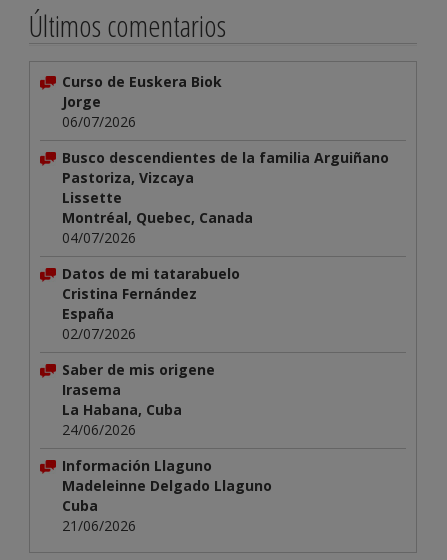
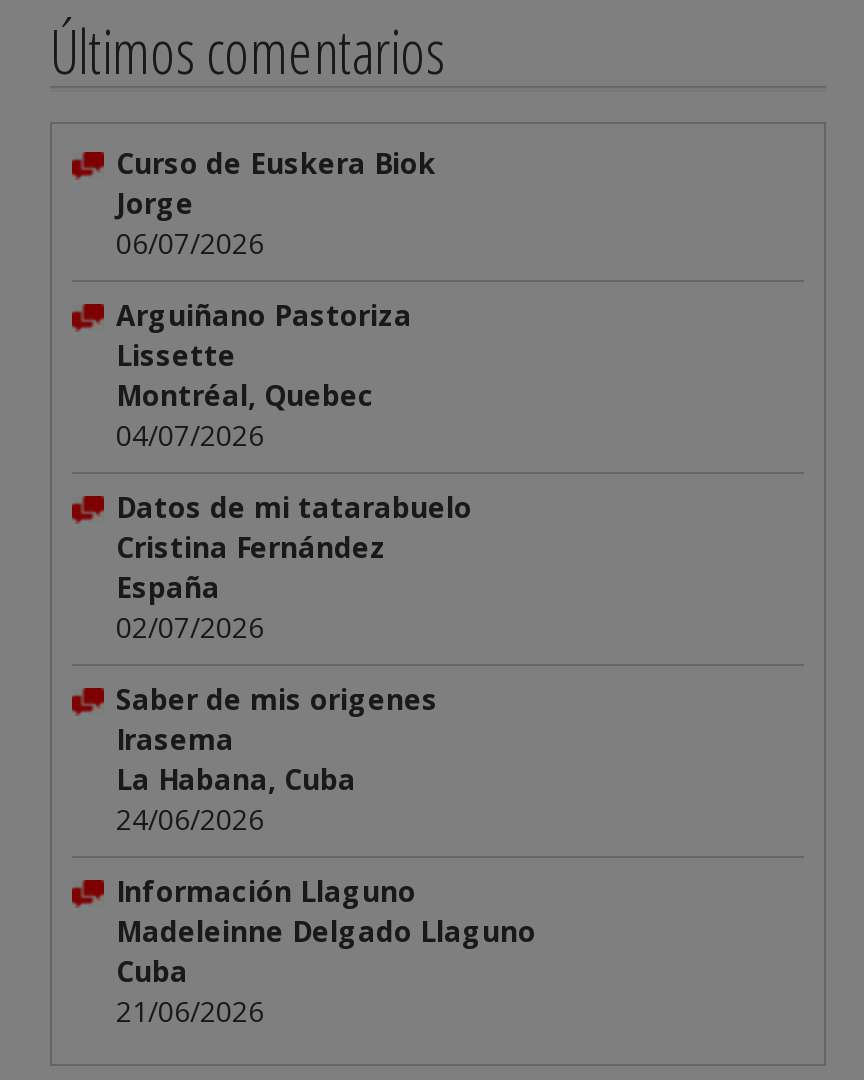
- Busco descendientes de la familia Arguiñano
- Pastoriza, Vizcaya
+ Arguiñano Pastoriza

- Montréal, Quebec, Canada
+ Montréal, Quebec

- Saber de mis origene
+ Saber de mis origenes
